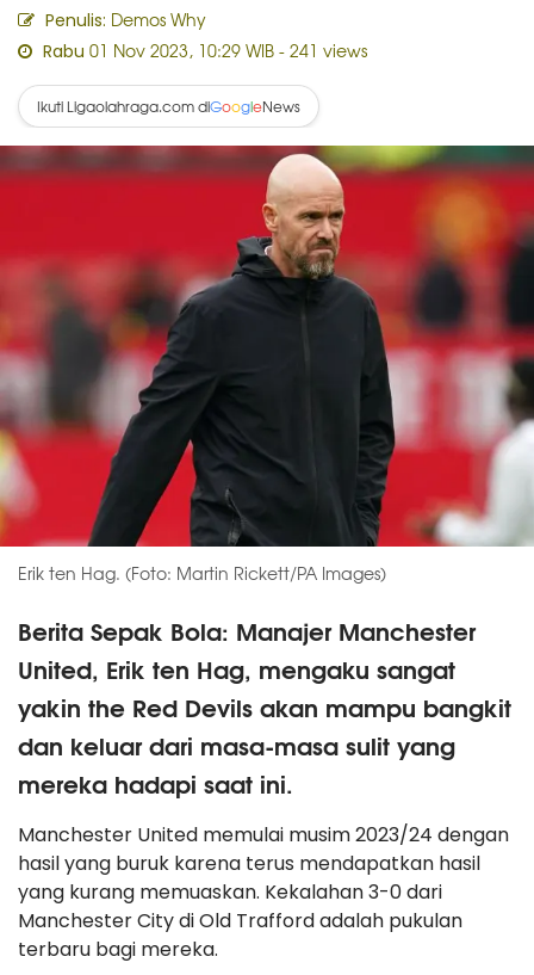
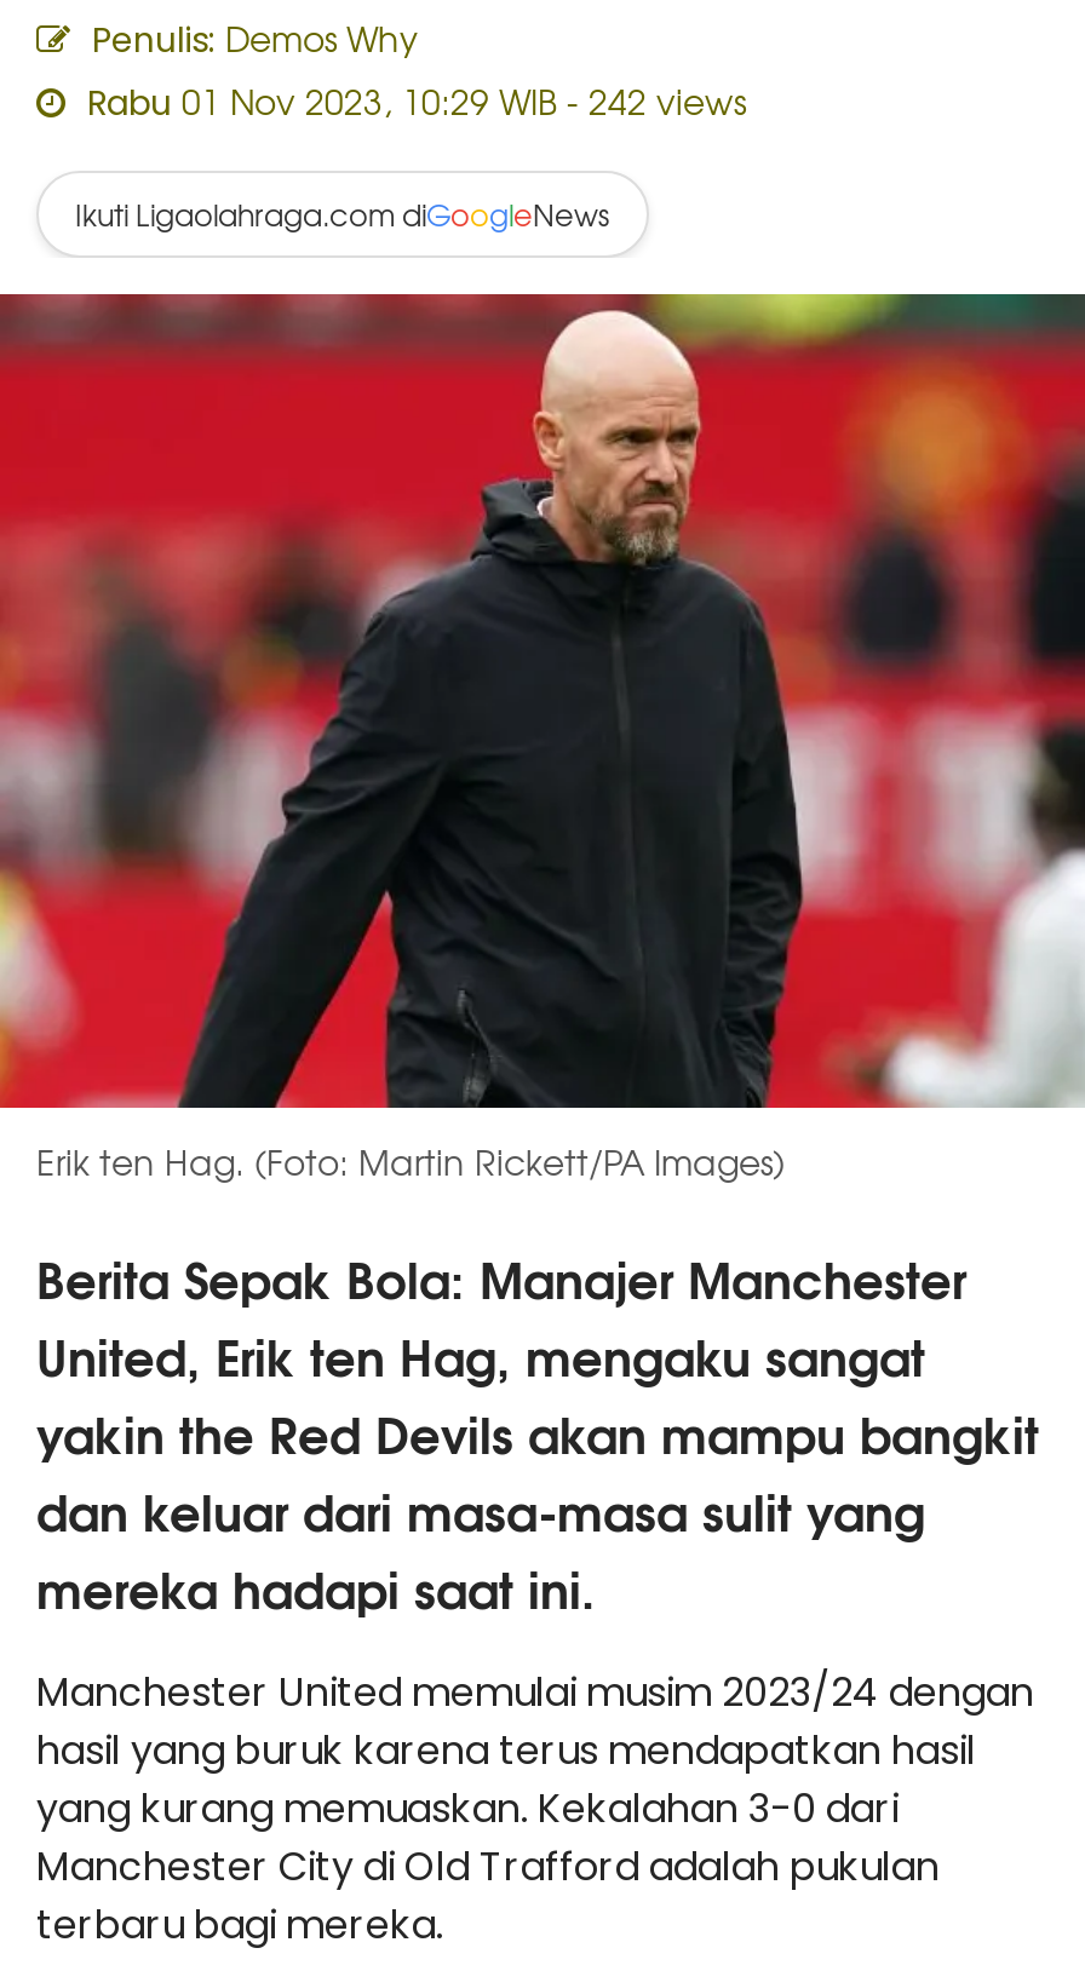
- Rabu 01 Nov 2023, 10:29 WIB - 241 views
+ Rabu 01 Nov 2023, 10:29 WIB - 242 views
